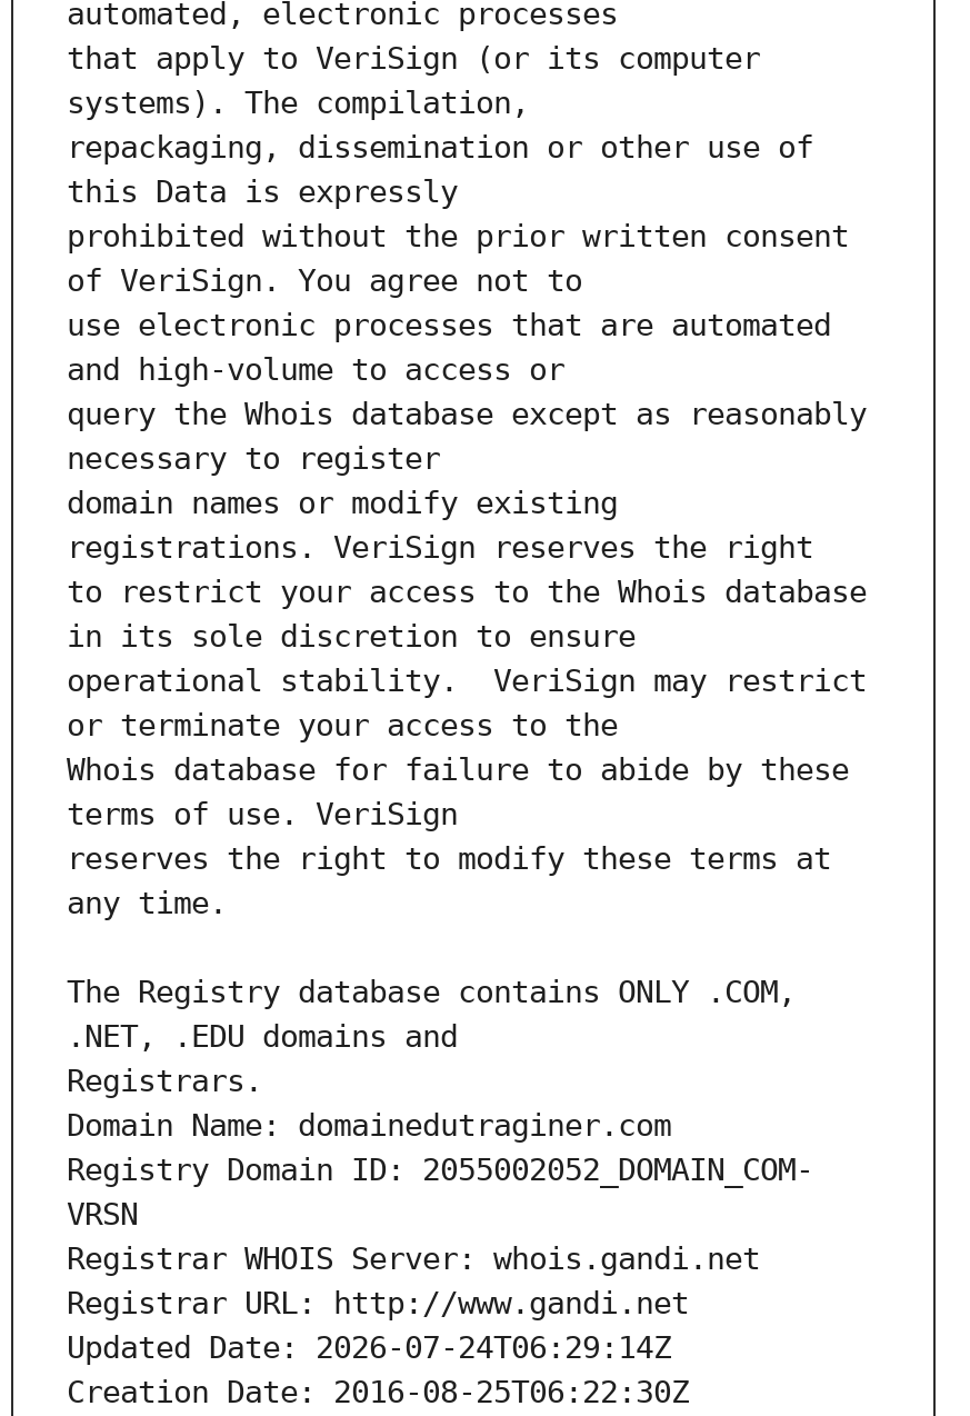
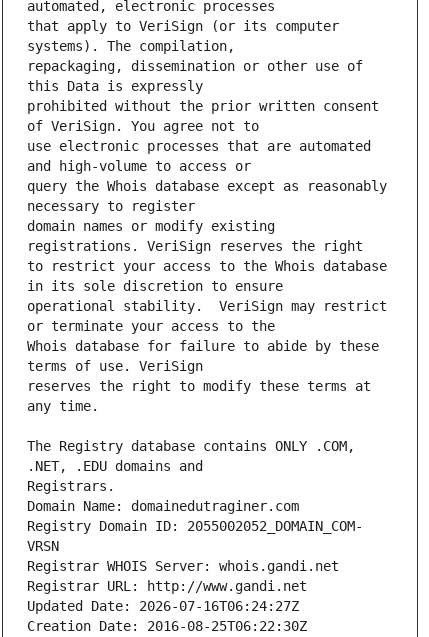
- Updated Date: 2026-07-24T06:29:14Z
+ Updated Date: 2026-07-16T06:24:27Z
